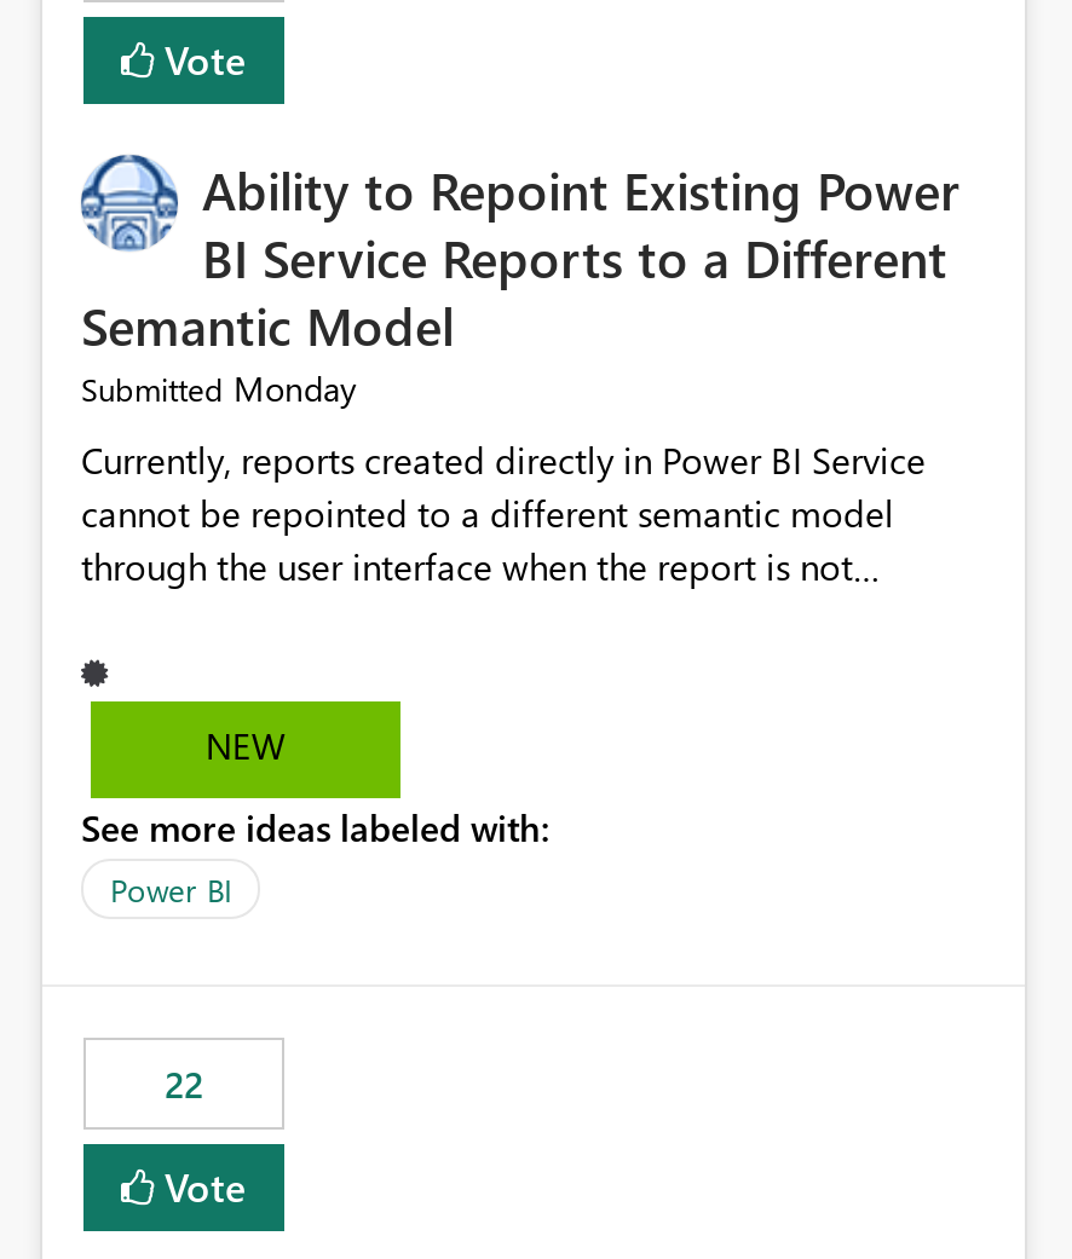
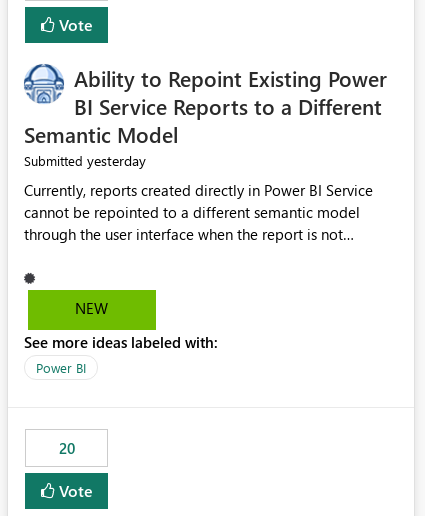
- Submitted Monday
+ Submitted yesterday

- 22
+ 20
